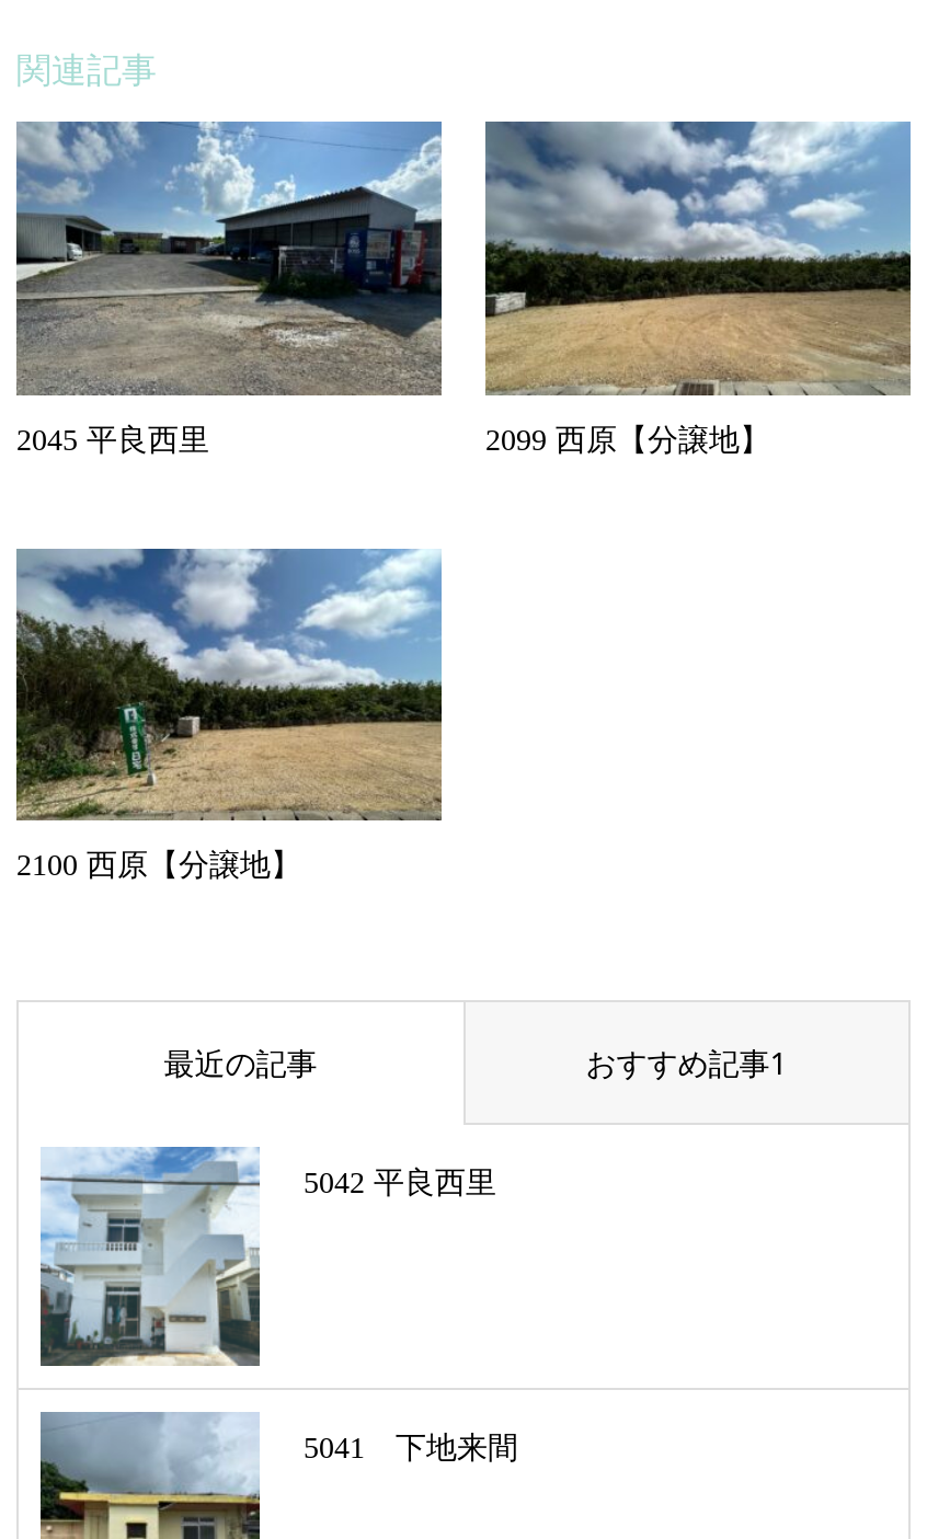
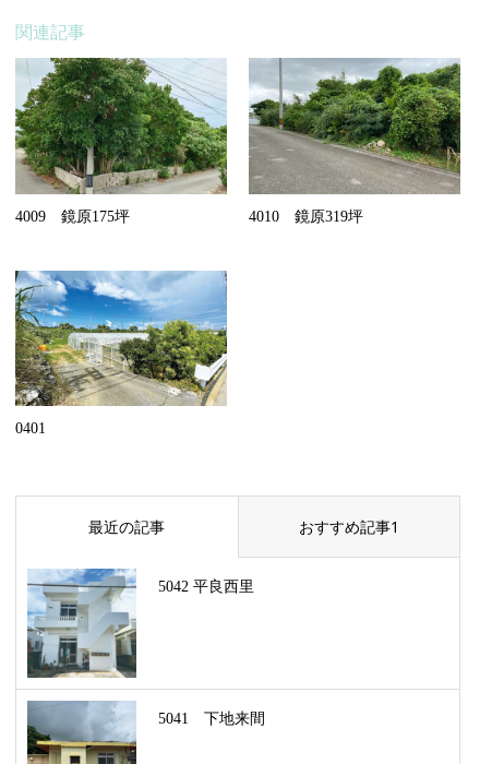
- [image]
- 2045 平良西里
- 2099 西原【分譲地】
+ [image]
+ 4009 鏡原175坪
+ 4010 鏡原319坪

- [image]
+ [image]

- [image]
- 2100 西原【分譲地】
+ [image]
+ 0401
